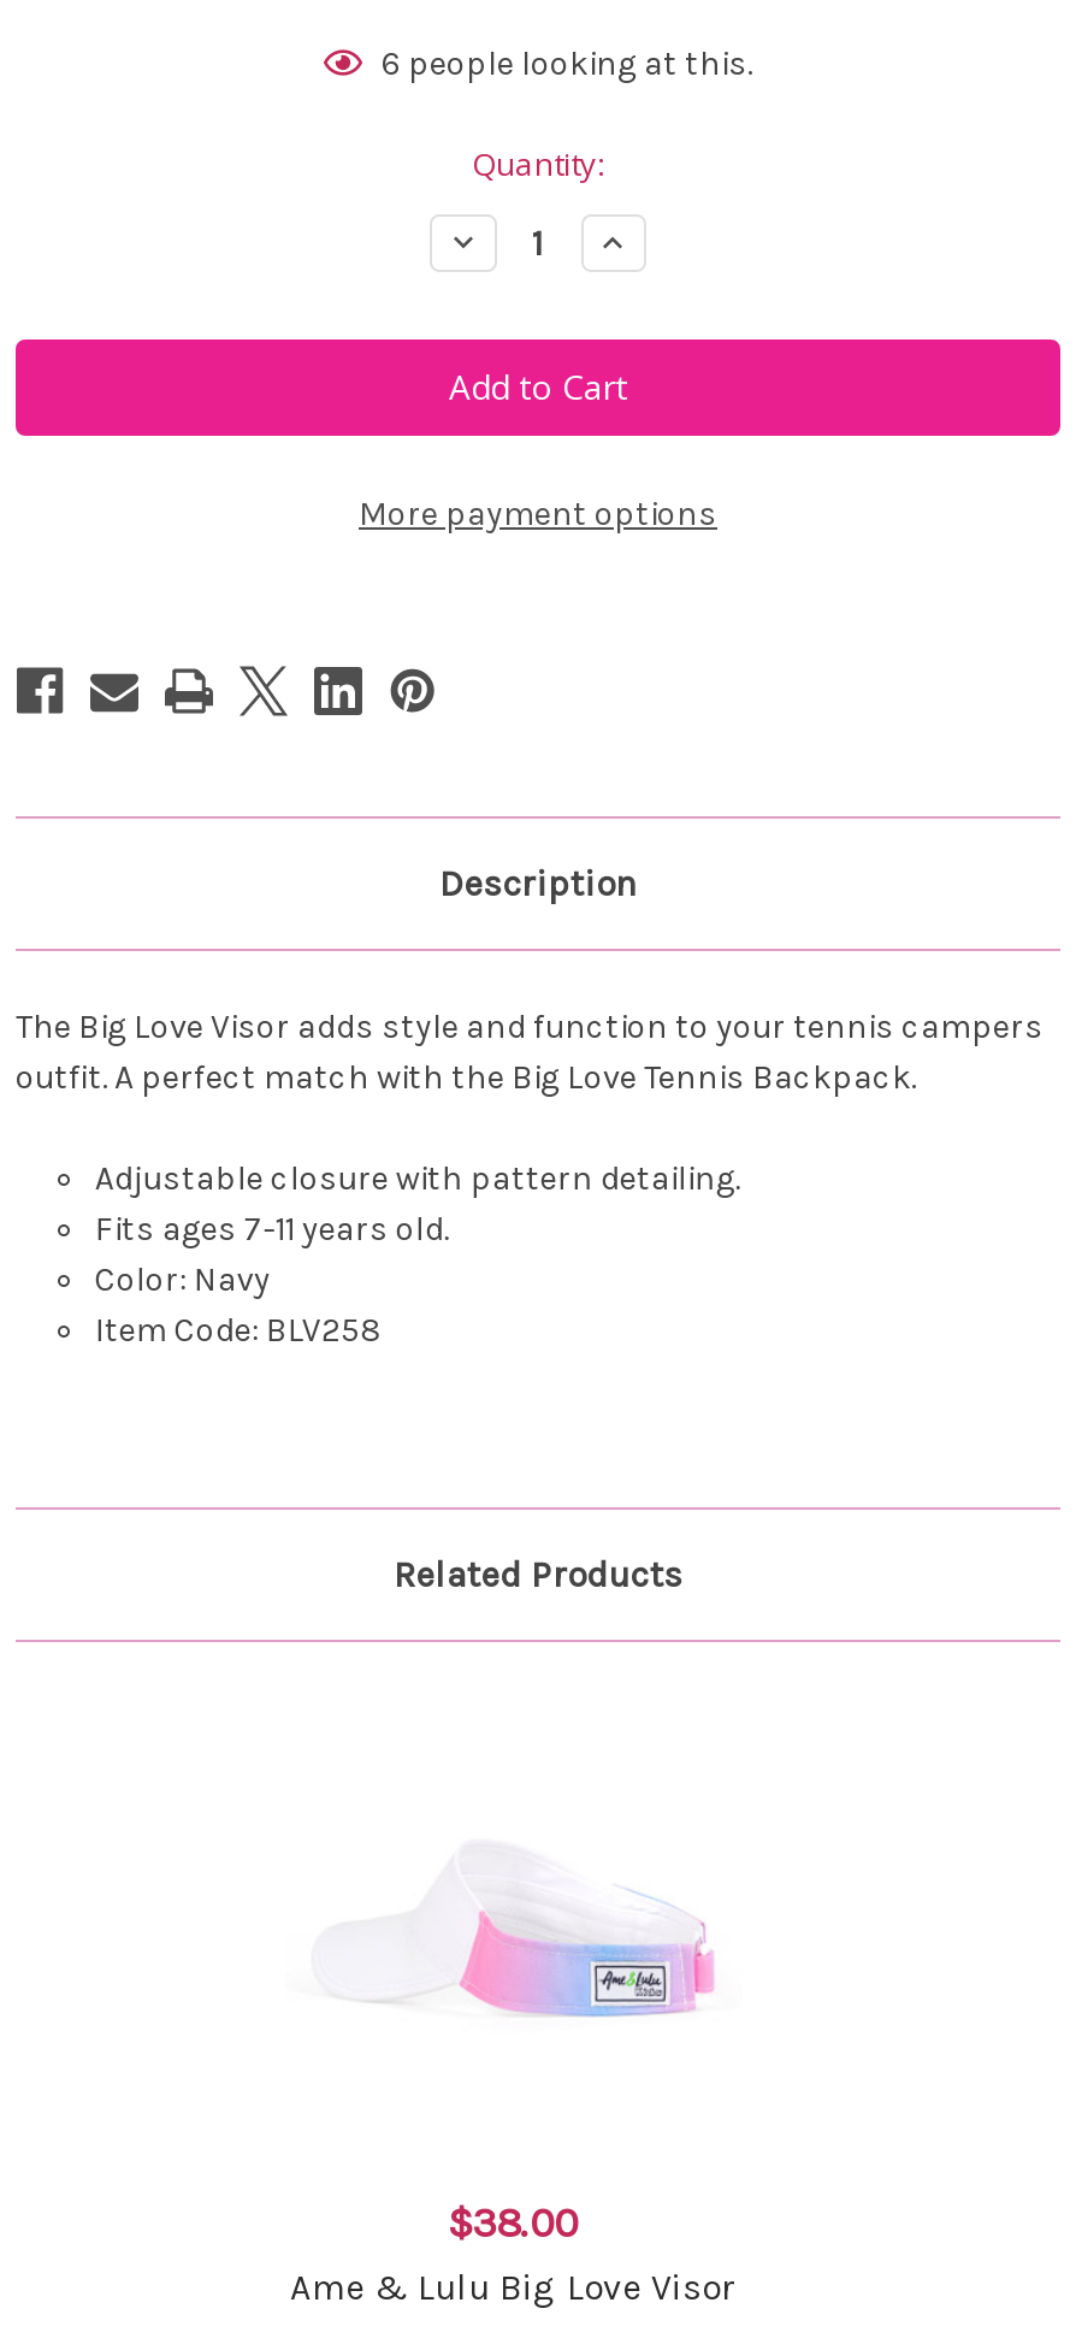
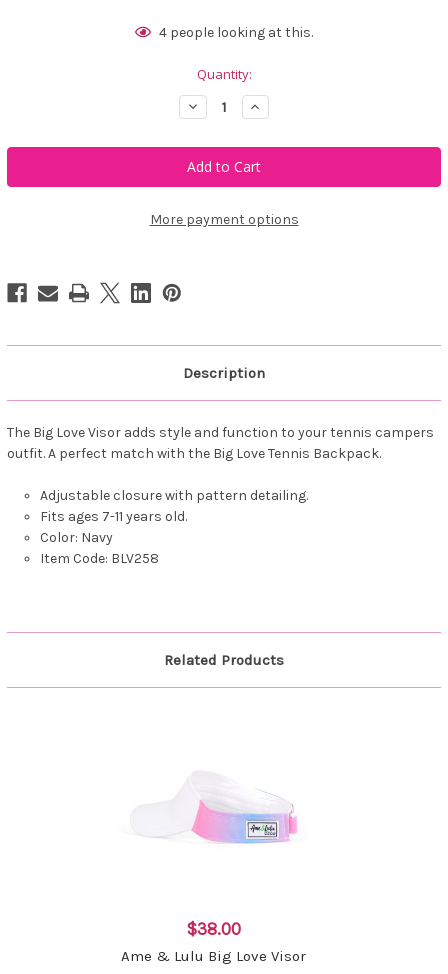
- 6 people looking at this.
+ 4 people looking at this.
